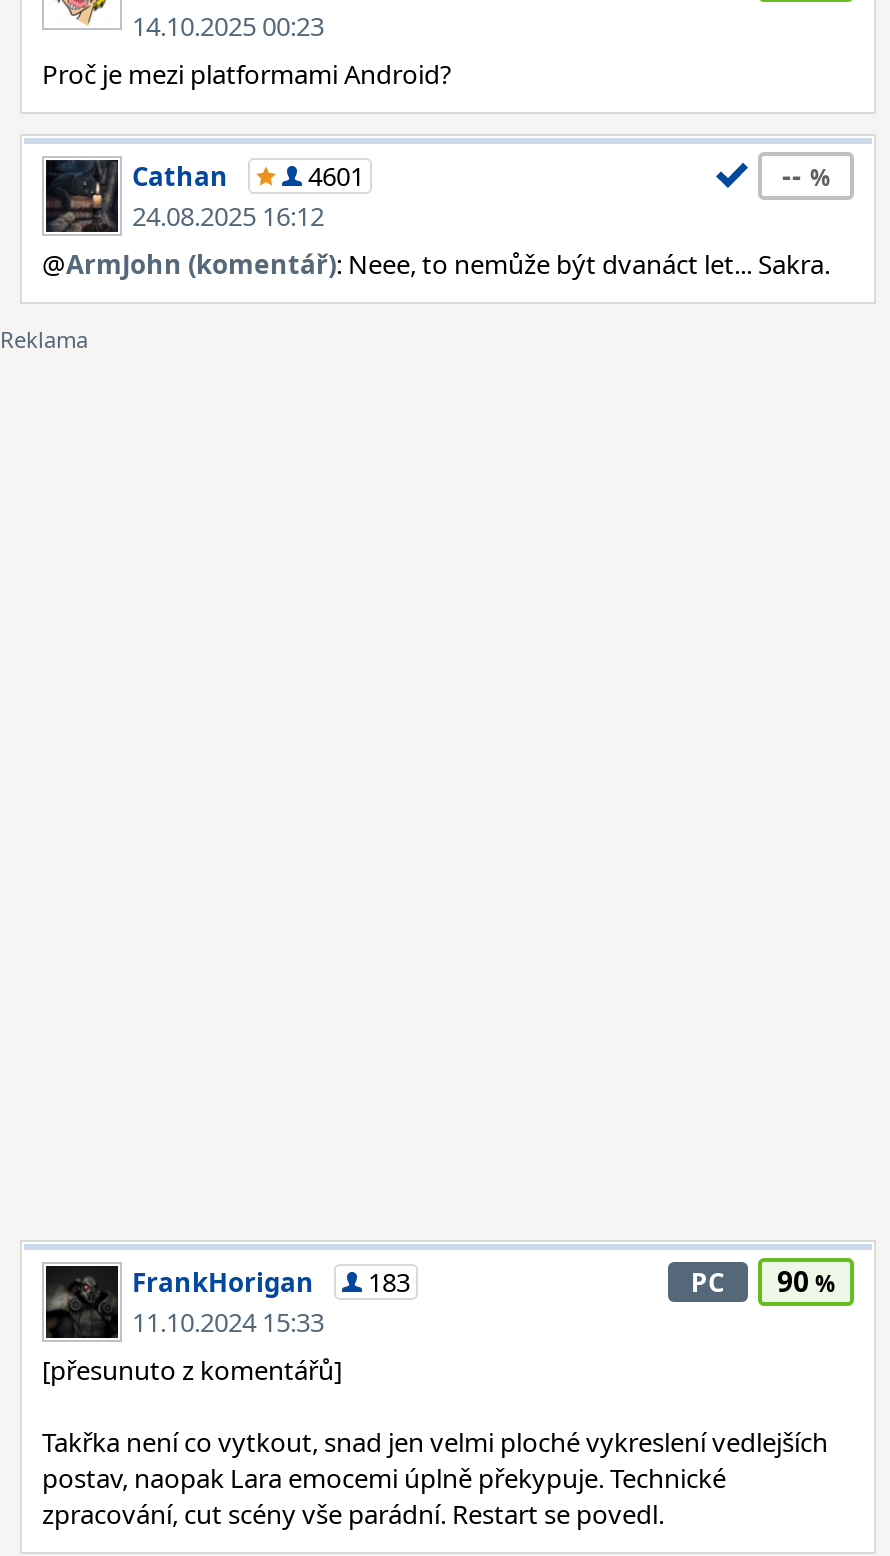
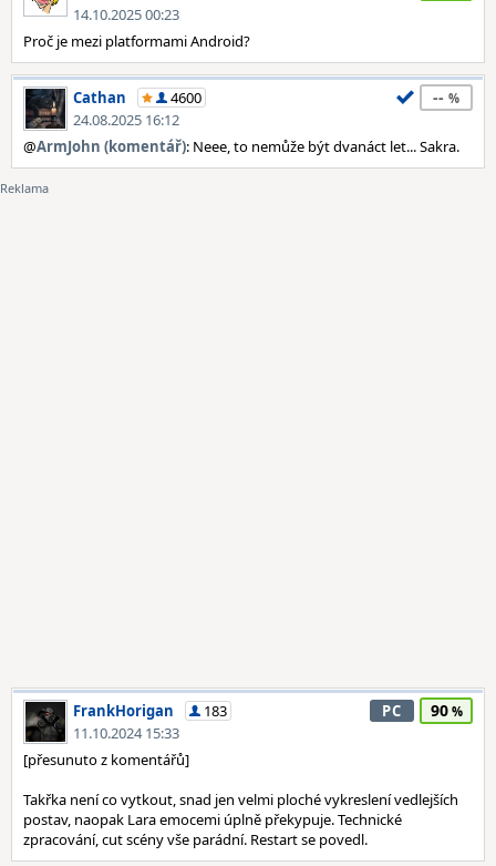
- 4601
+ 4600
